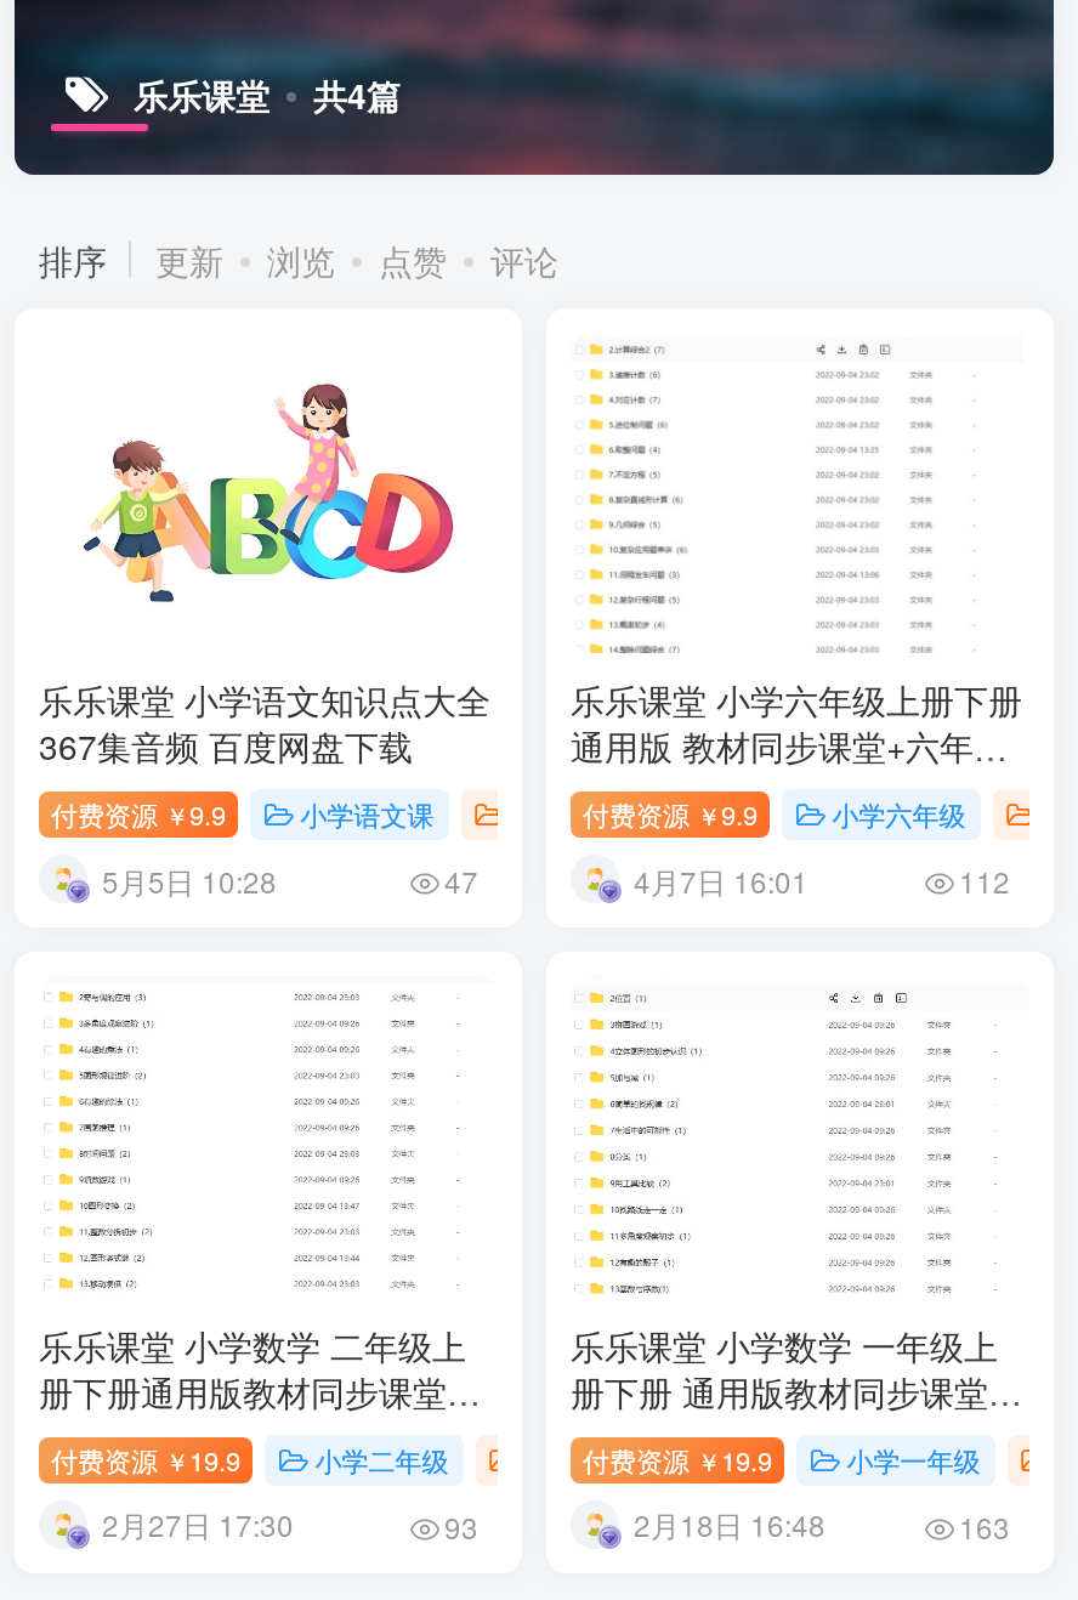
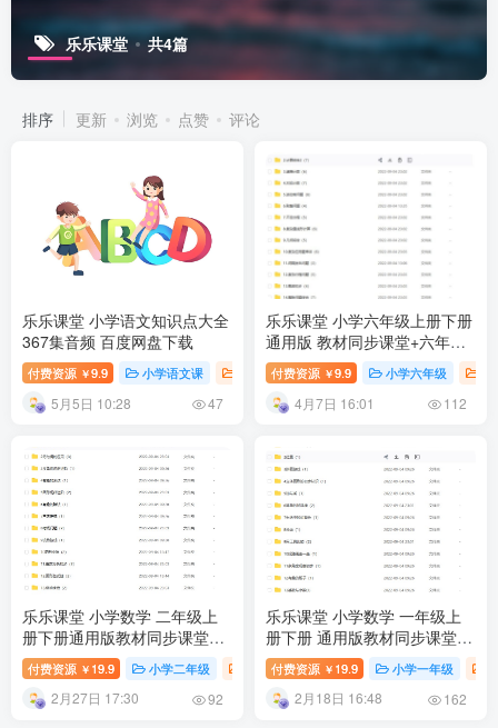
- 93
+ 92

- 163
+ 162
